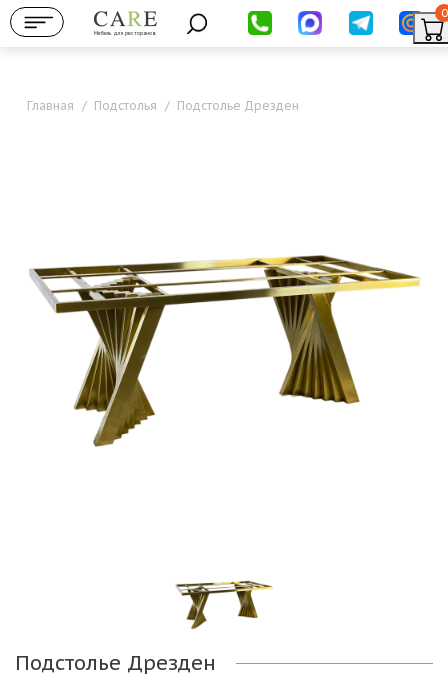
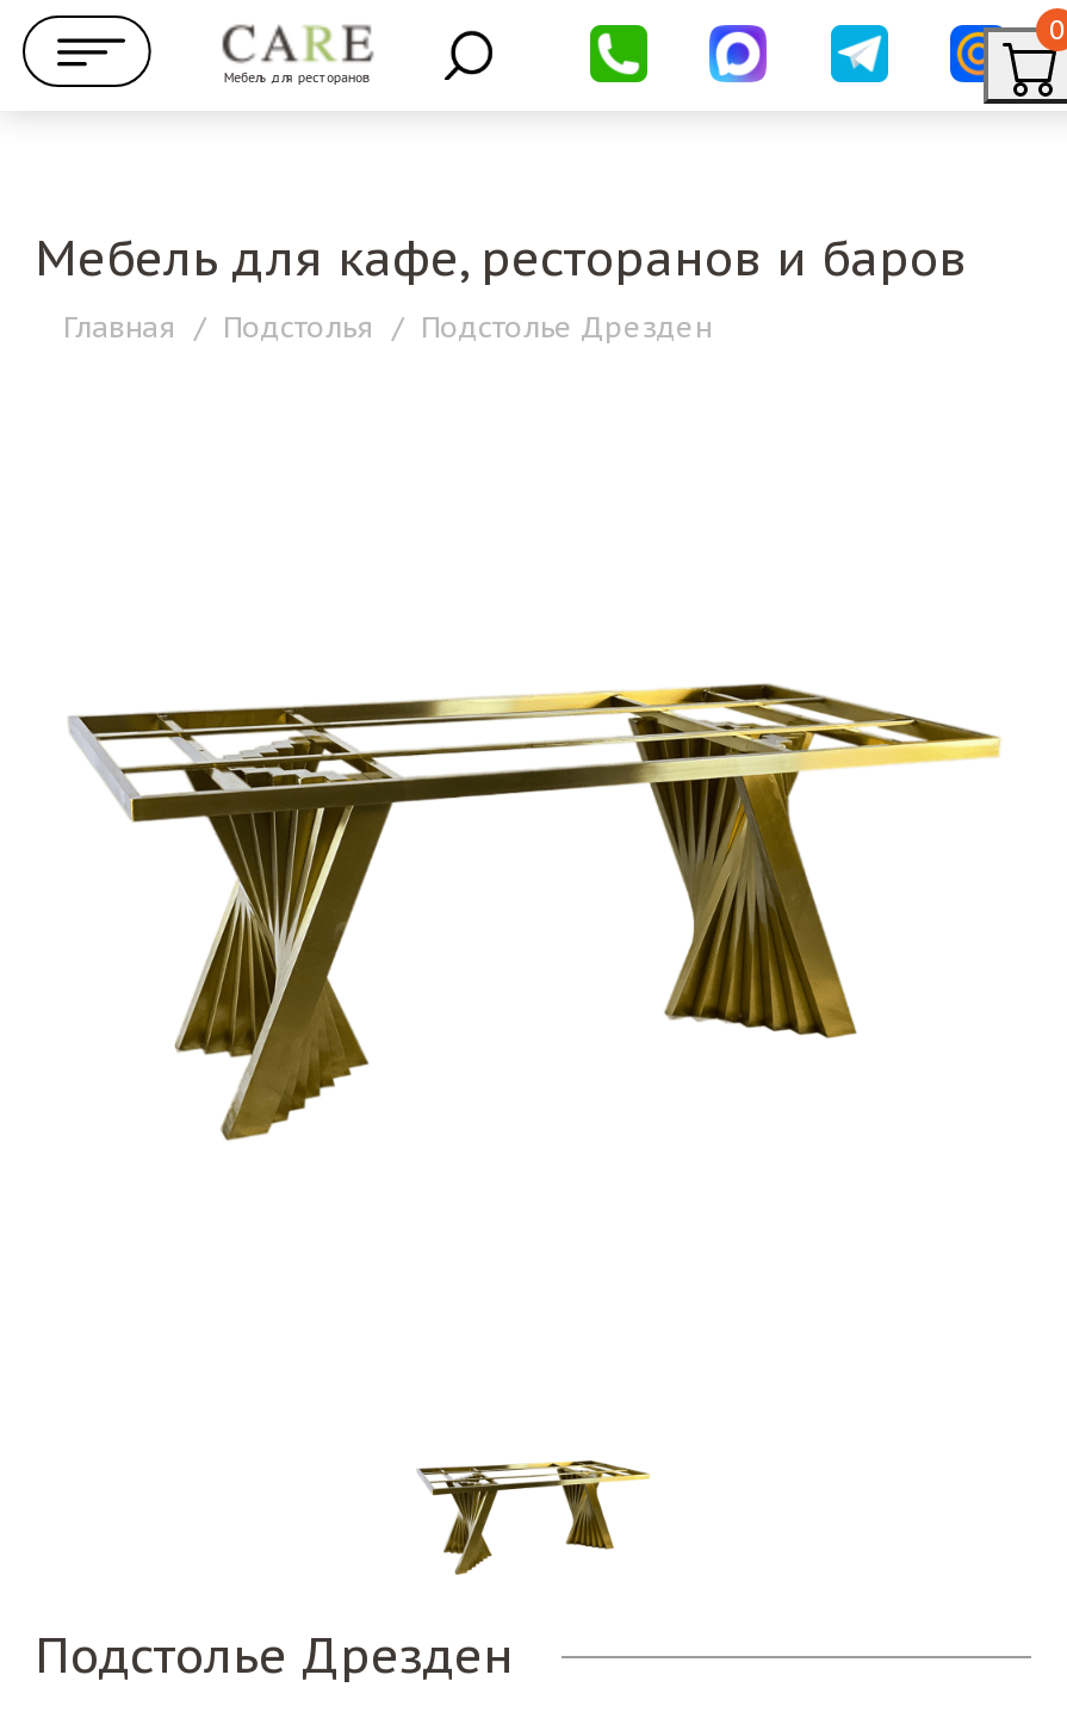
+ Мебель для кафе, ресторанов и баров
